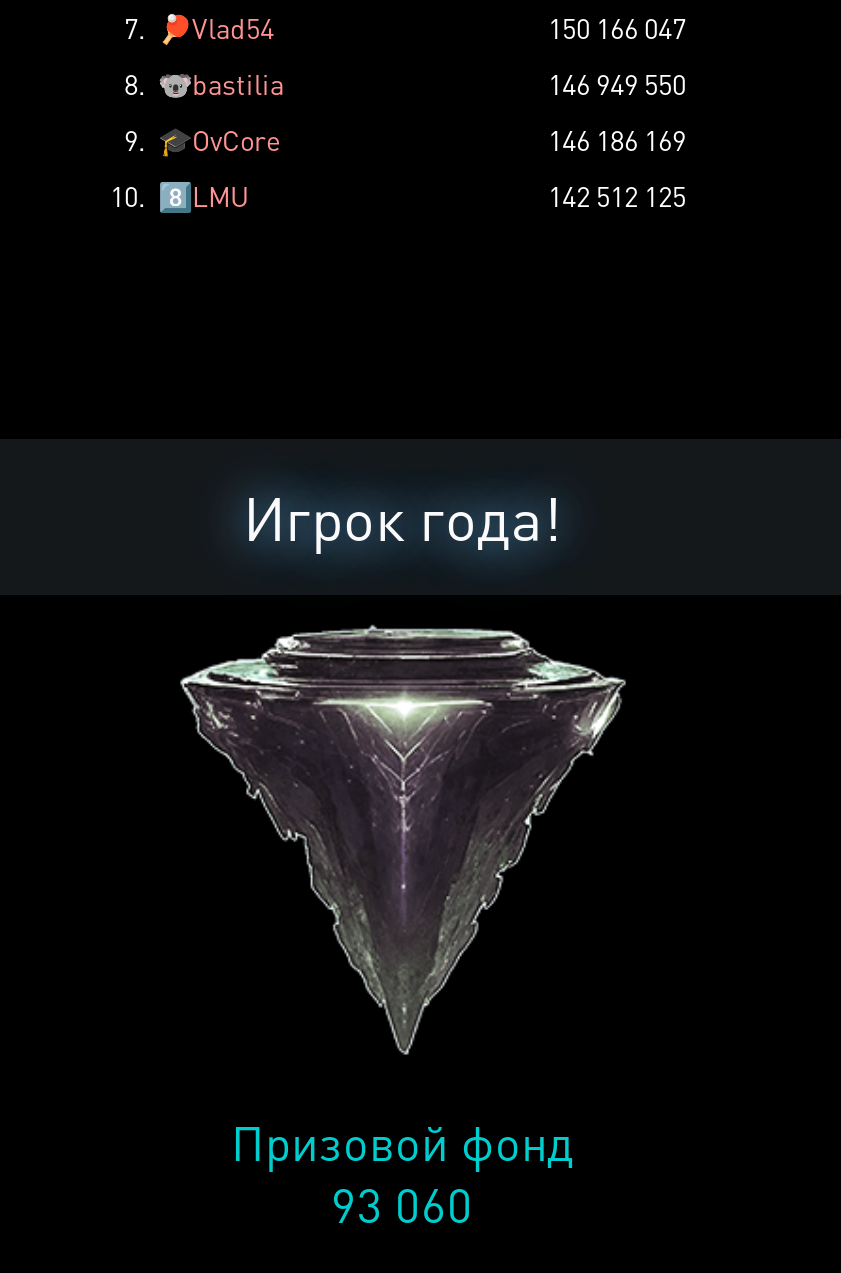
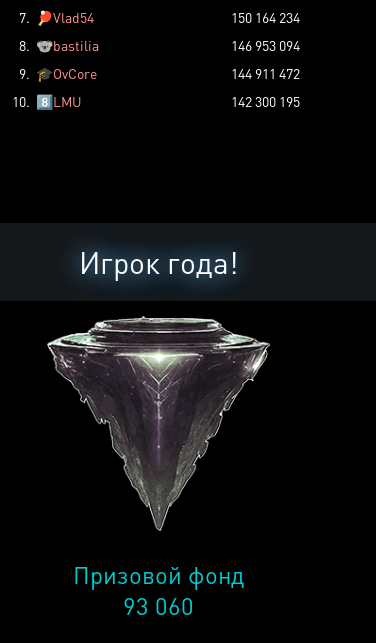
- 150 166 047
+ 150 164 234

- 146 949 550
+ 146 953 094

- 146 186 169
+ 144 911 472

- 142 512 125
+ 142 300 195
